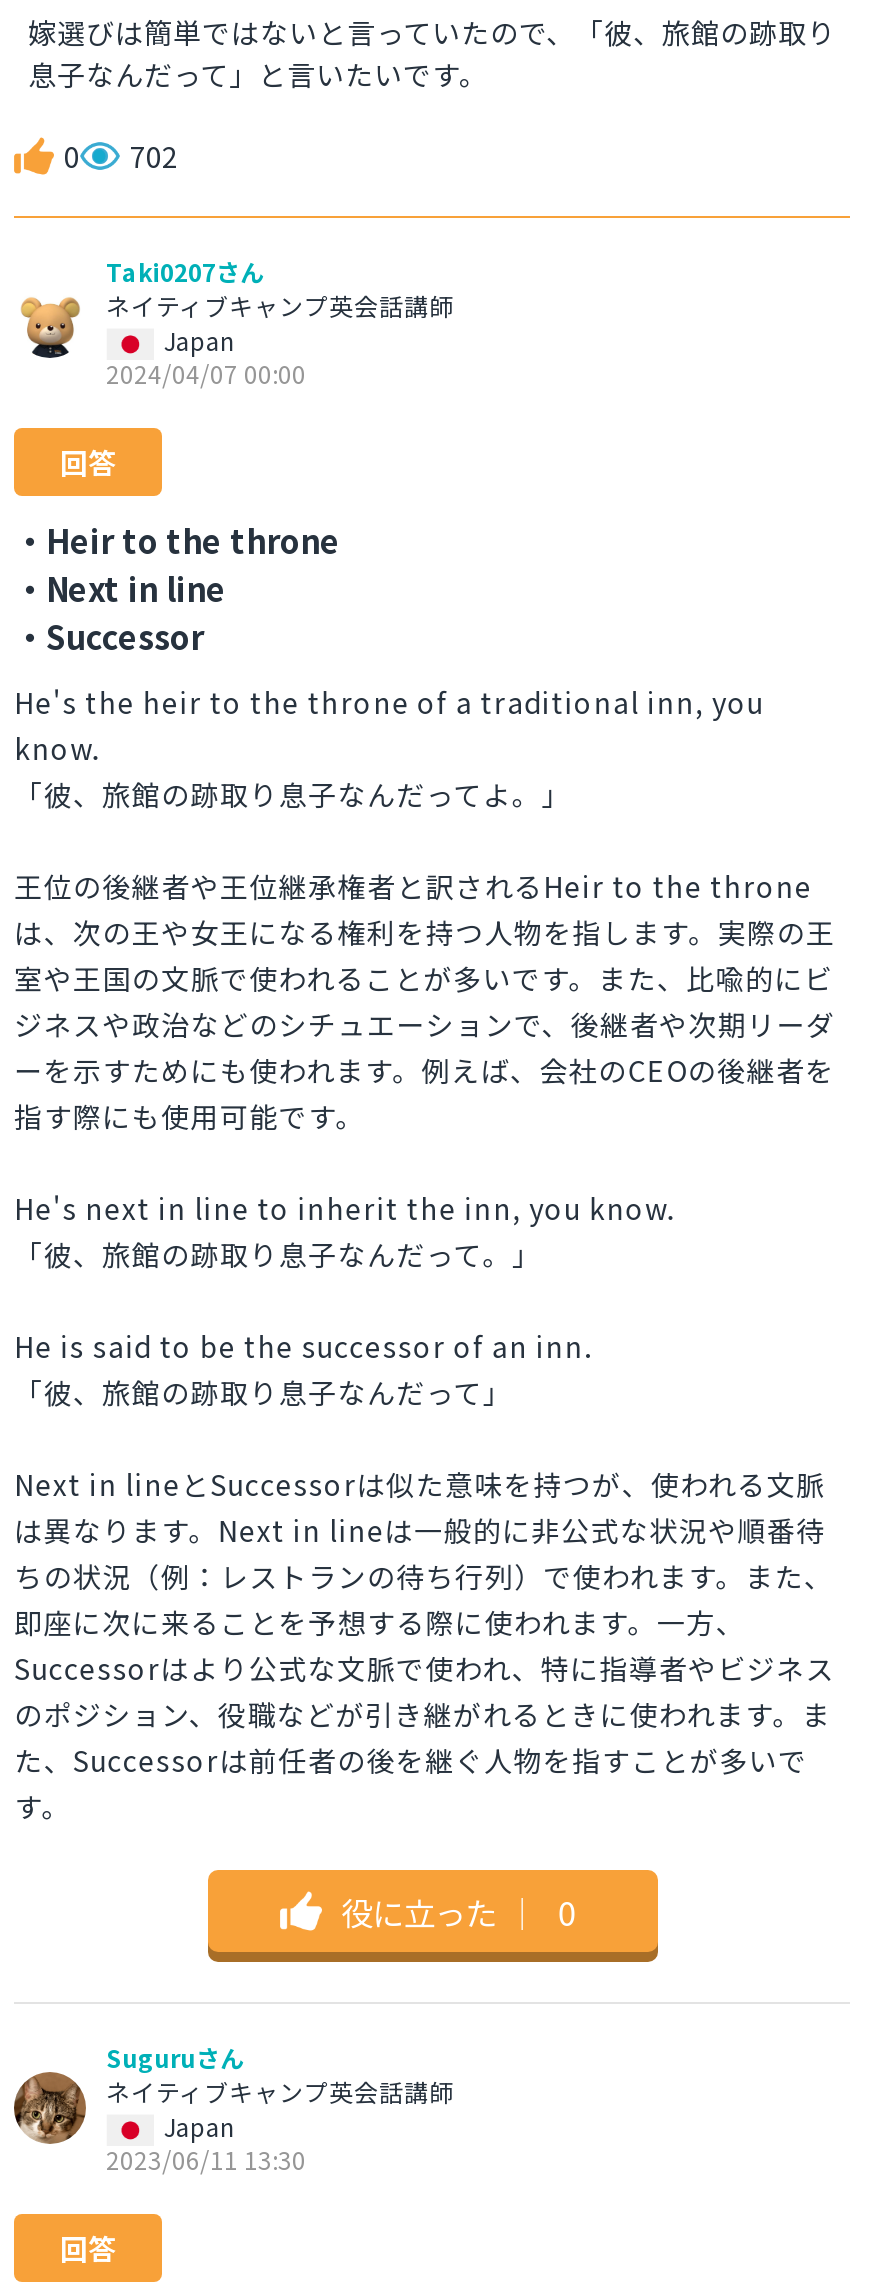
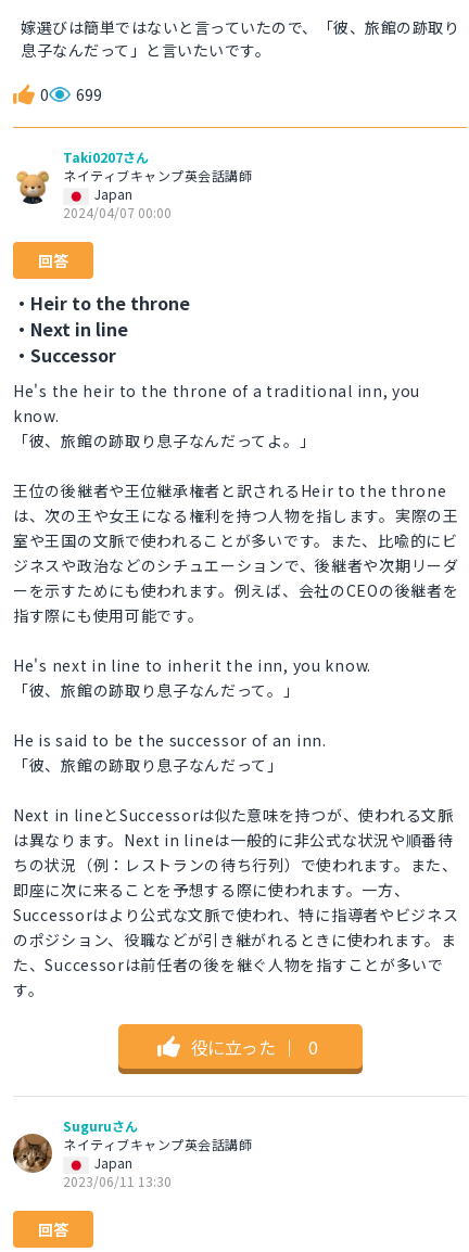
- 0 702
+ 0 699
